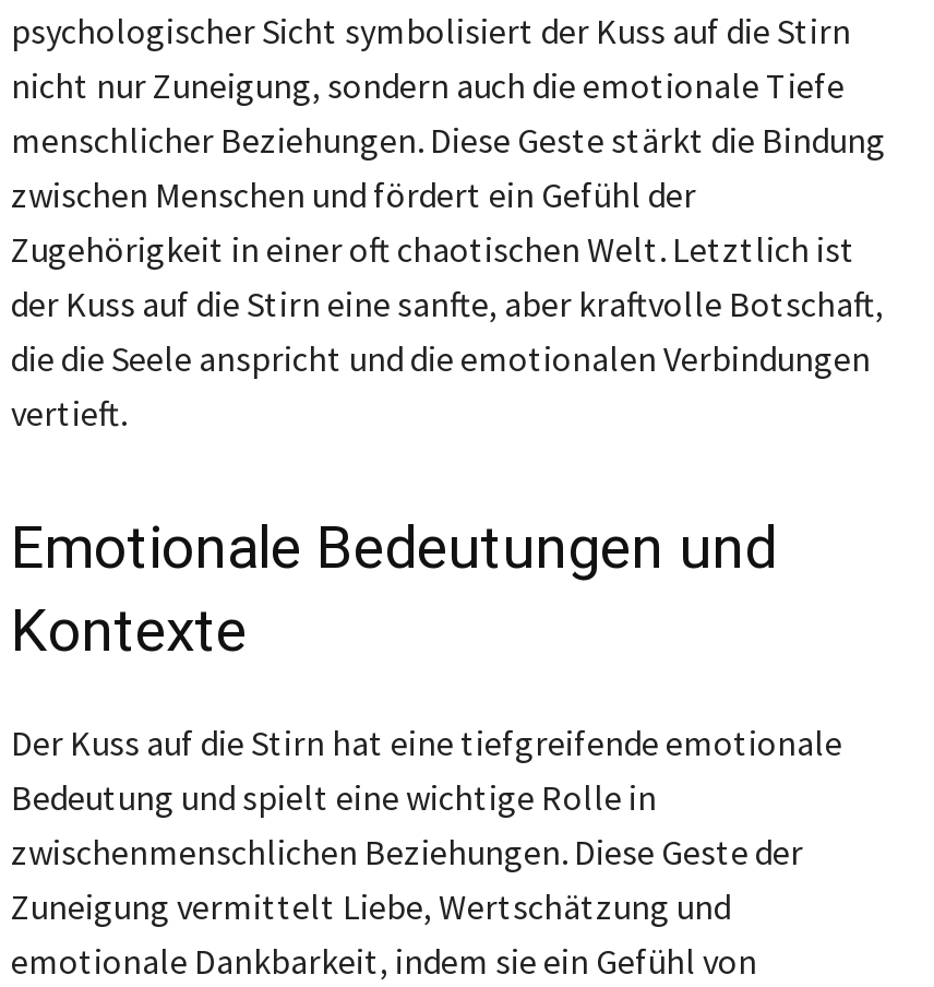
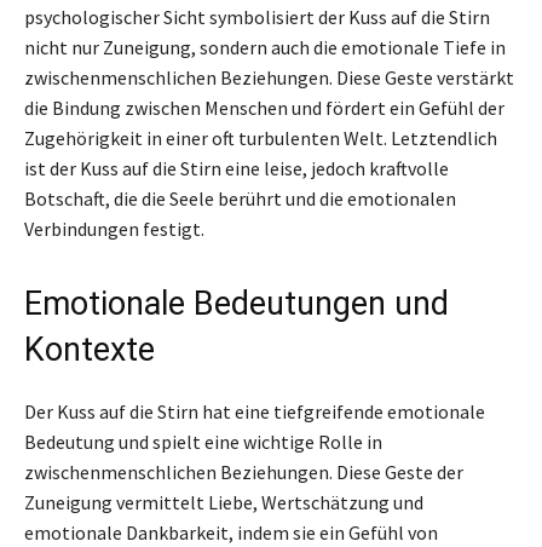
- nicht nur Zuneigung, sondern auch die emotionale Tiefe
- menschlicher Beziehungen. Diese Geste stärkt die Bindung
- zwischen Menschen und fördert ein Gefühl der
- Zugehörigkeit in einer oft chaotischen Welt. Letztlich ist
- der Kuss auf die Stirn eine sanfte, aber kraftvolle Botschaft,
- die die Seele anspricht und die emotionalen Verbindungen
- vertieft.
+ nicht nur Zuneigung, sondern auch die emotionale Tiefe in
+ zwischenmenschlichen Beziehungen. Diese Geste verstärkt
+ die Bindung zwischen Menschen und fördert ein Gefühl der
+ Zugehörigkeit in einer oft turbulenten Welt. Letztendlich
+ ist der Kuss auf die Stirn eine leise, jedoch kraftvolle
+ Botschaft, die die Seele berührt und die emotionalen
+ Verbindungen festigt.
